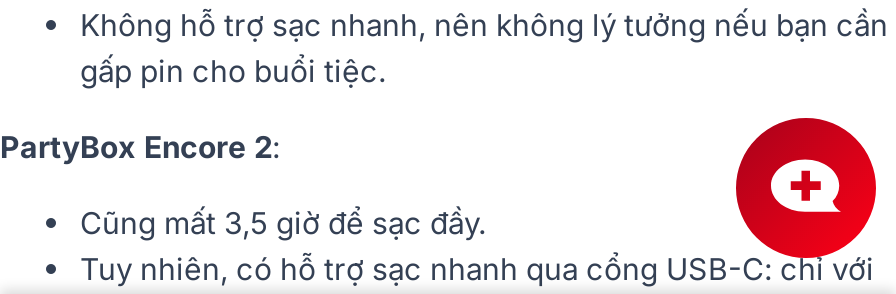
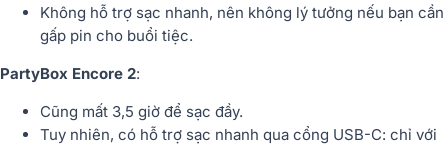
- [image]
